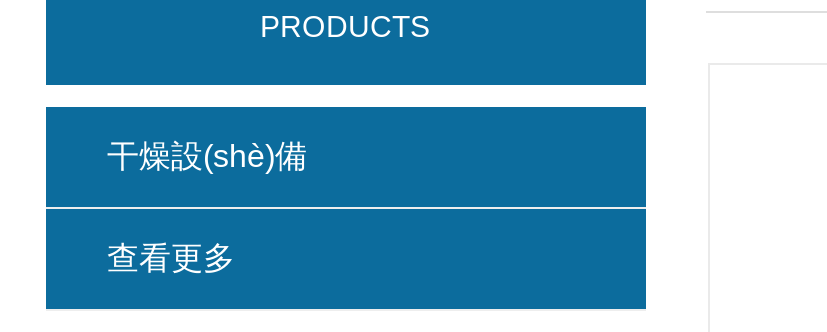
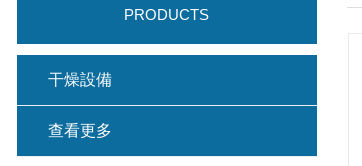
- 干燥設(shè)備
+ 干燥設備
